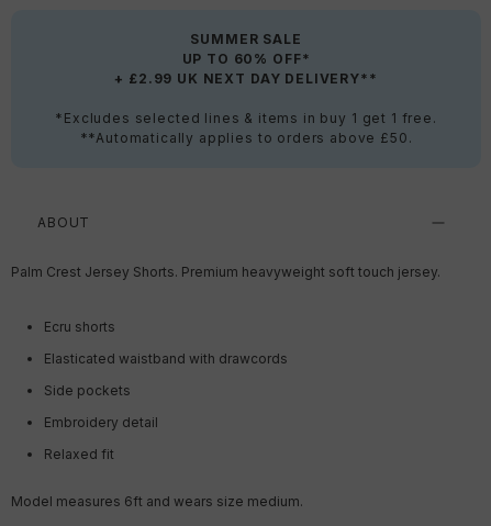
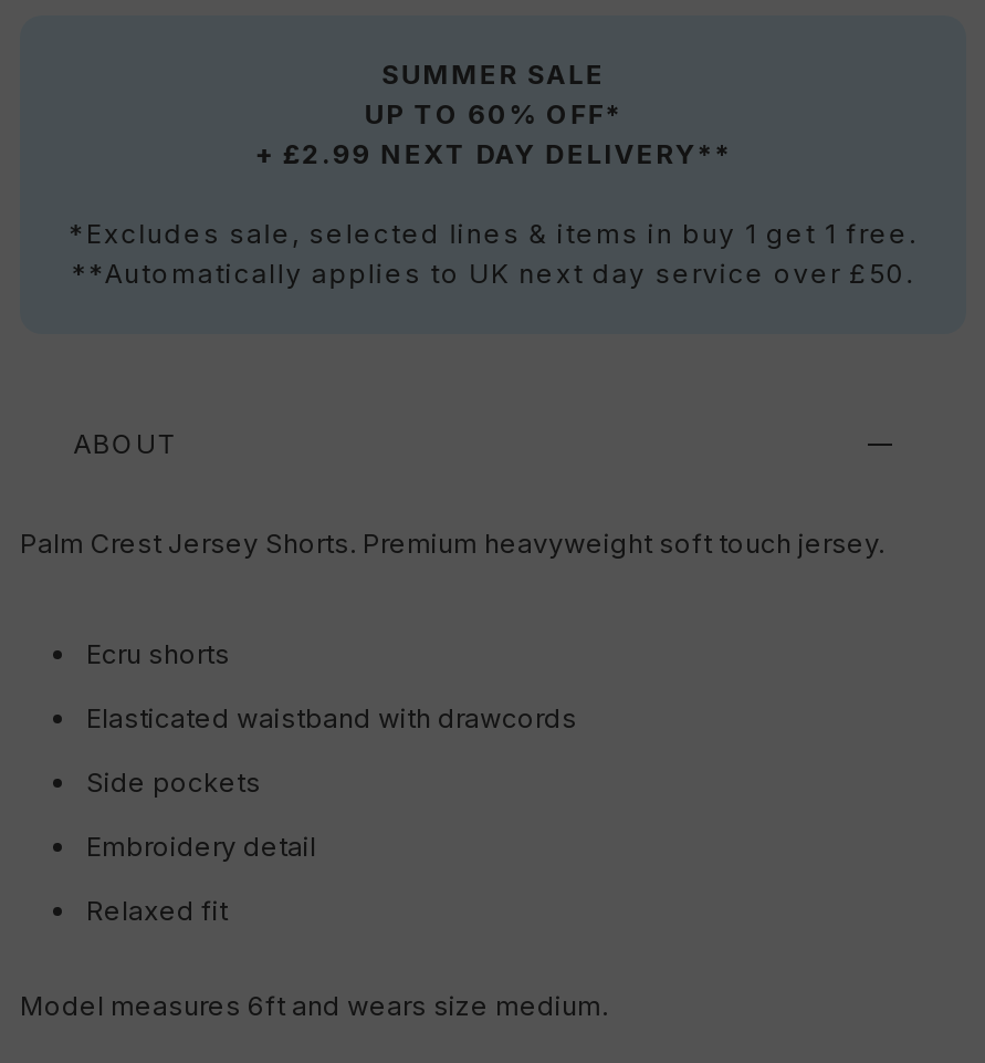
- + £2.99 UK NEXT DAY DELIVERY**
+ + £2.99 NEXT DAY DELIVERY**

- *Excludes selected lines & items in buy 1 get 1 free.
- **Automatically applies to orders above £50.
+ *Excludes sale, selected lines & items in buy 1 get 1 free.
+ **Automatically applies to UK next day service over £50.
